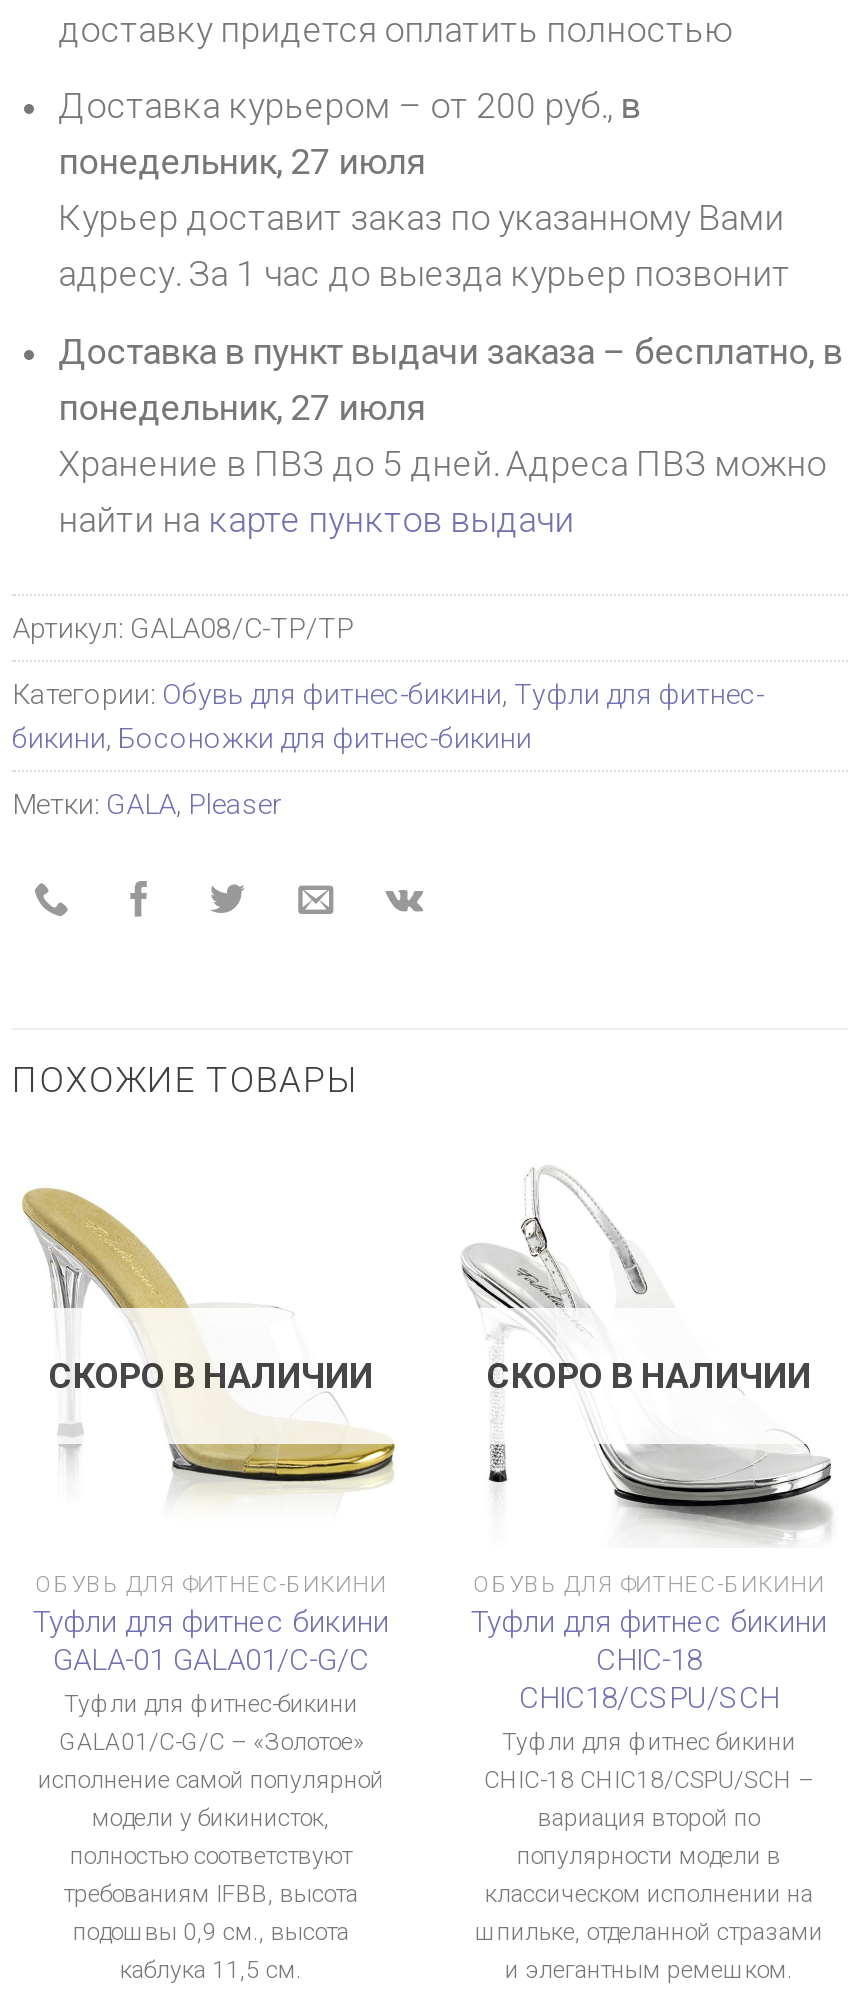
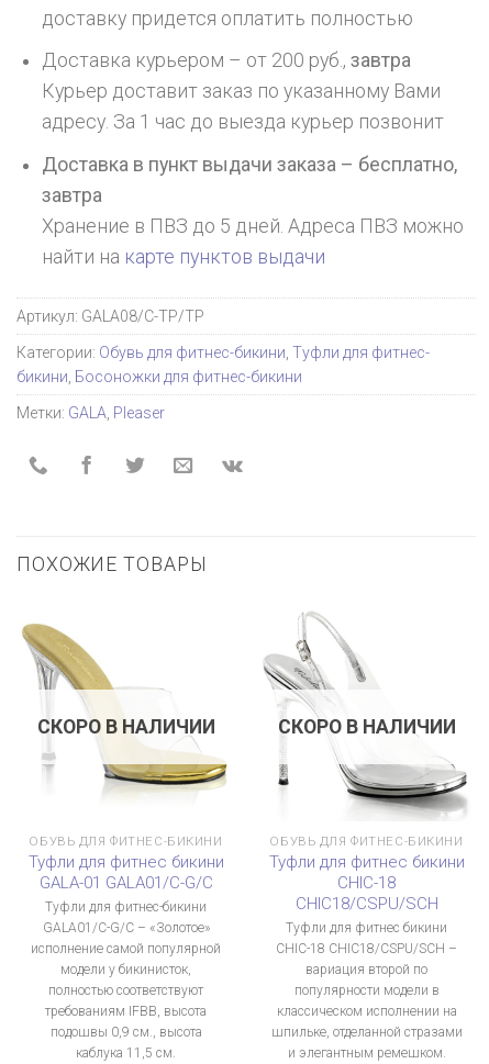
- Доставка курьером – от 200 руб., в
- понедельник, 27 июля
+ Доставка курьером – от 200 руб., завтра

- Доставка в пункт выдачи заказа – бесплатно, в
- понедельник, 27 июля
+ Доставка в пункт выдачи заказа – бесплатно,
+ завтра
